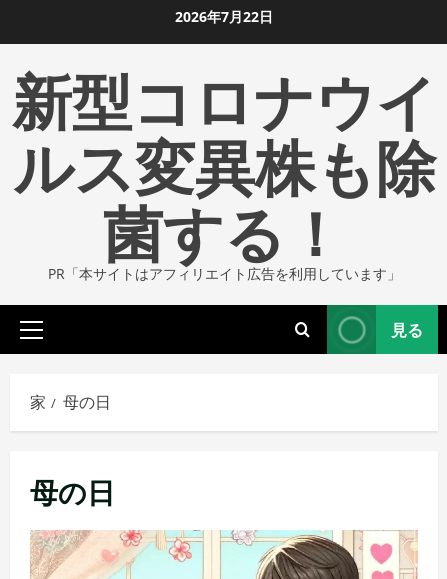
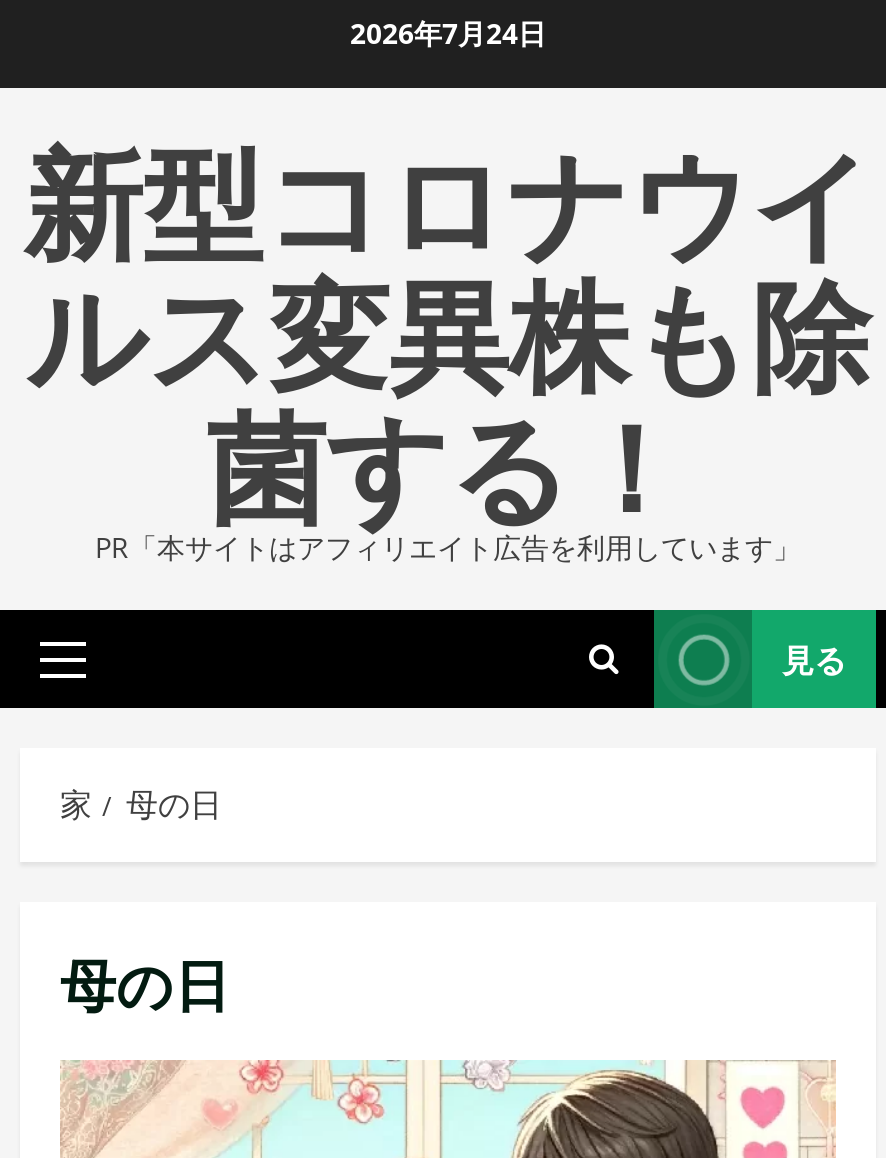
- 2026年7月22日
+ 2026年7月24日
